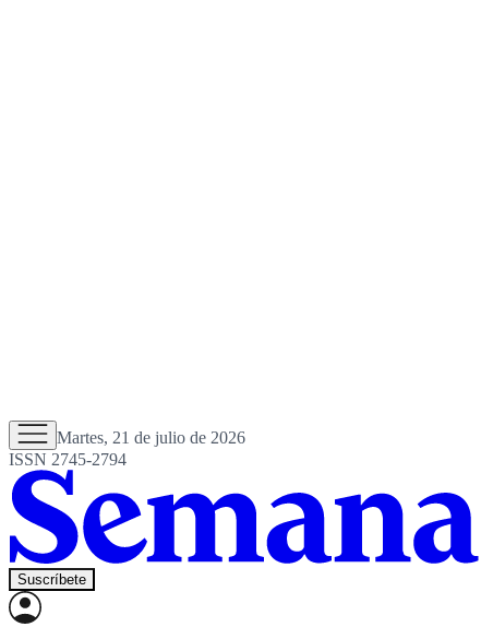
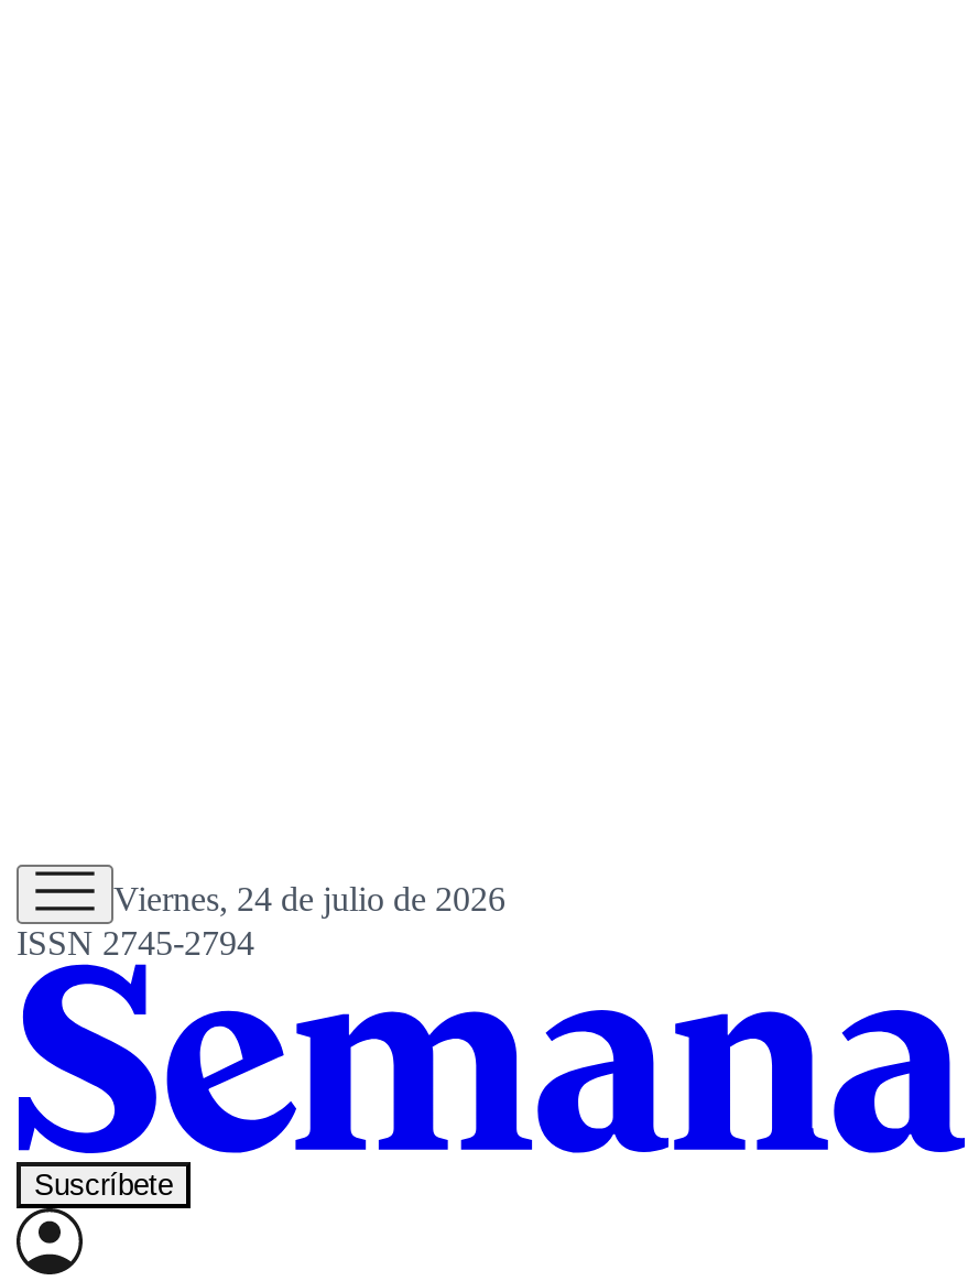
- Martes, 21 de julio de 2026
+ Viernes, 24 de julio de 2026
